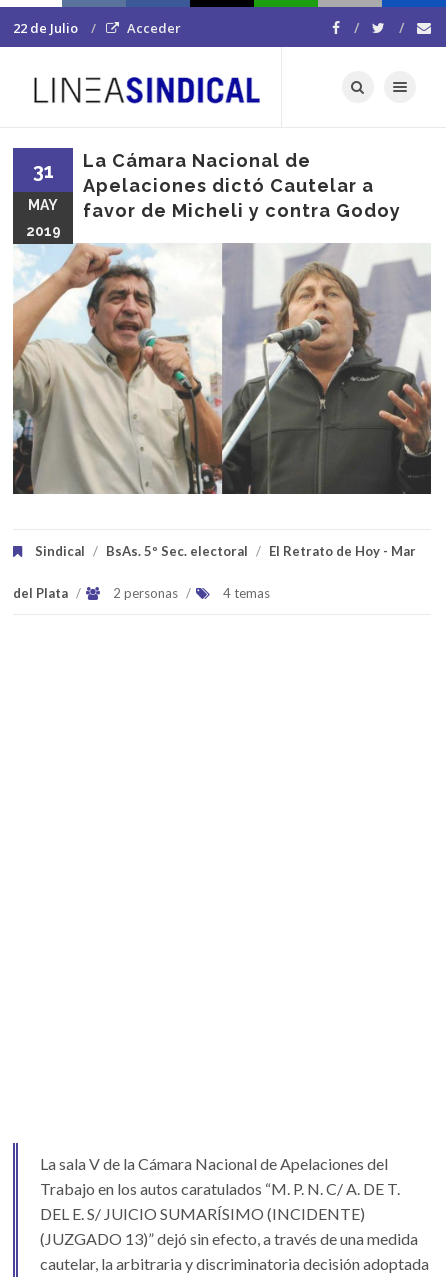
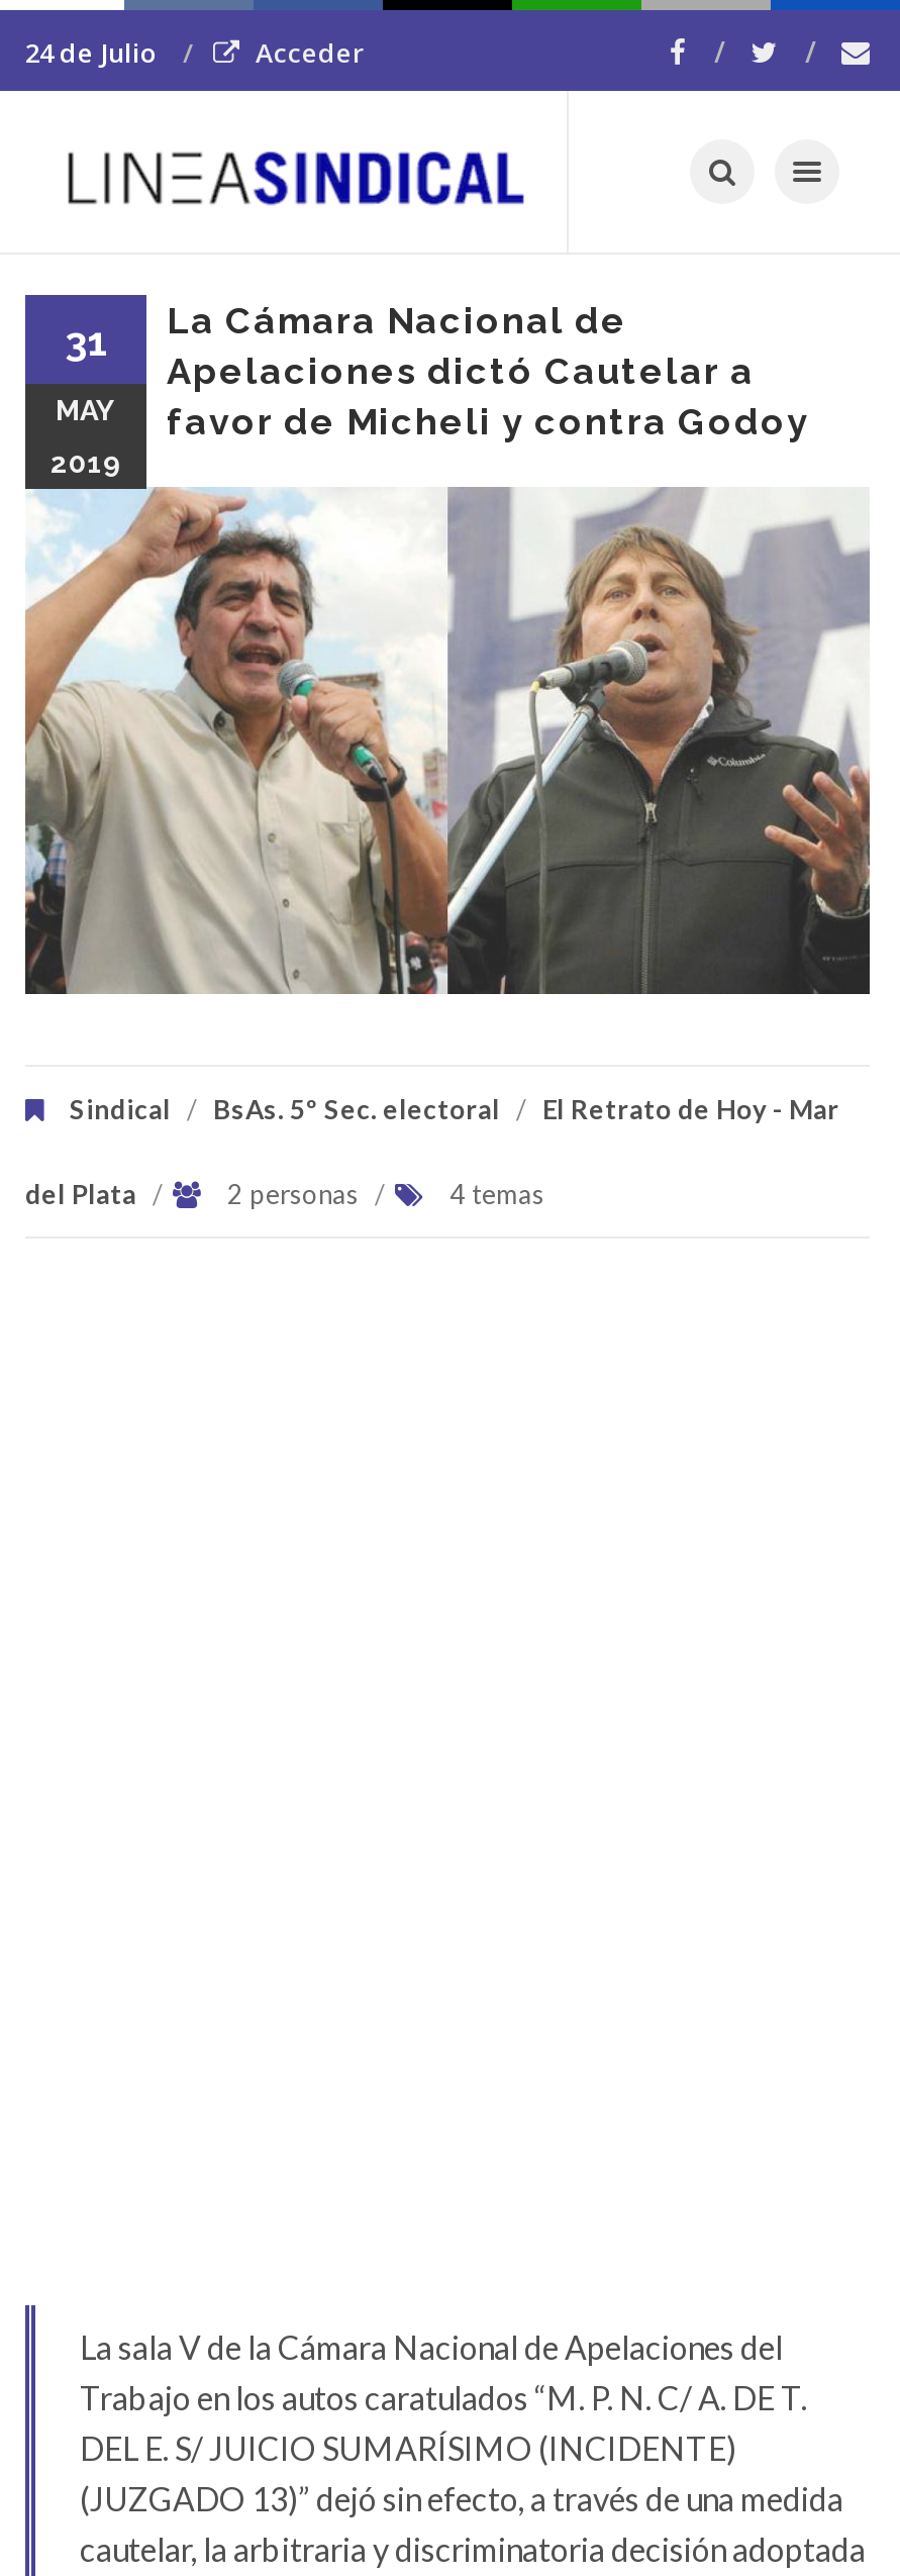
- 22 de Julio
+ 24 de Julio
